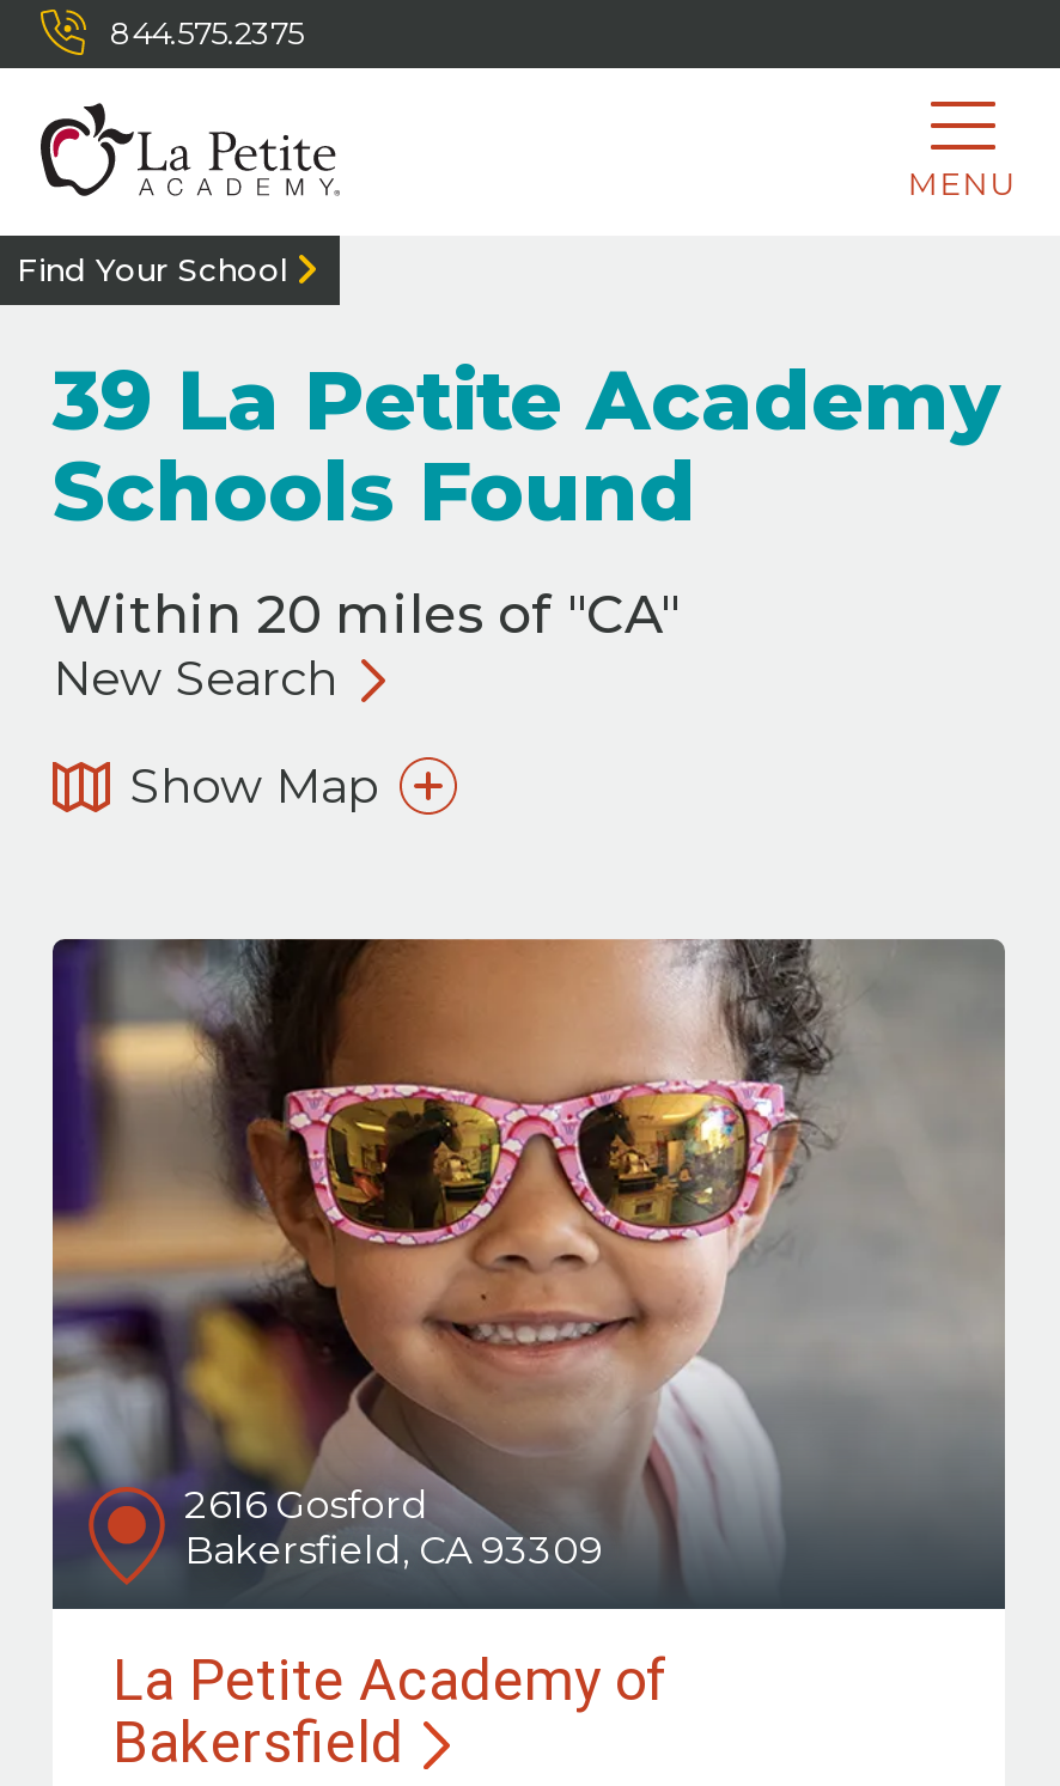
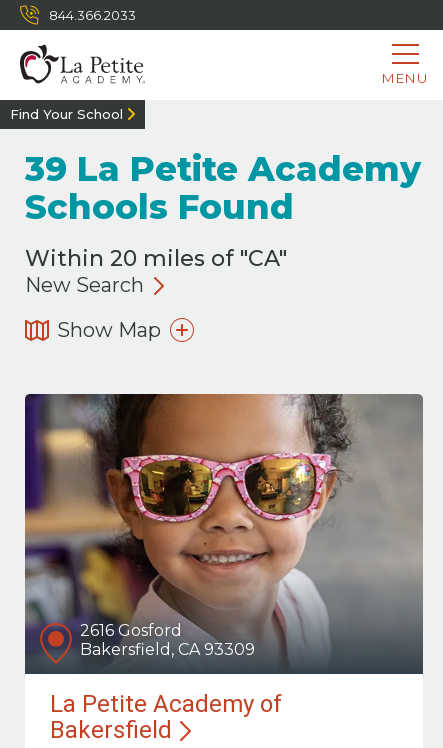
- 844.575.2375
+ 844.366.2033
